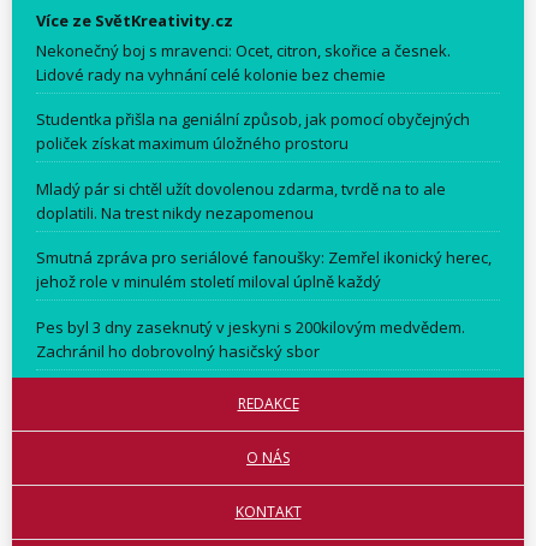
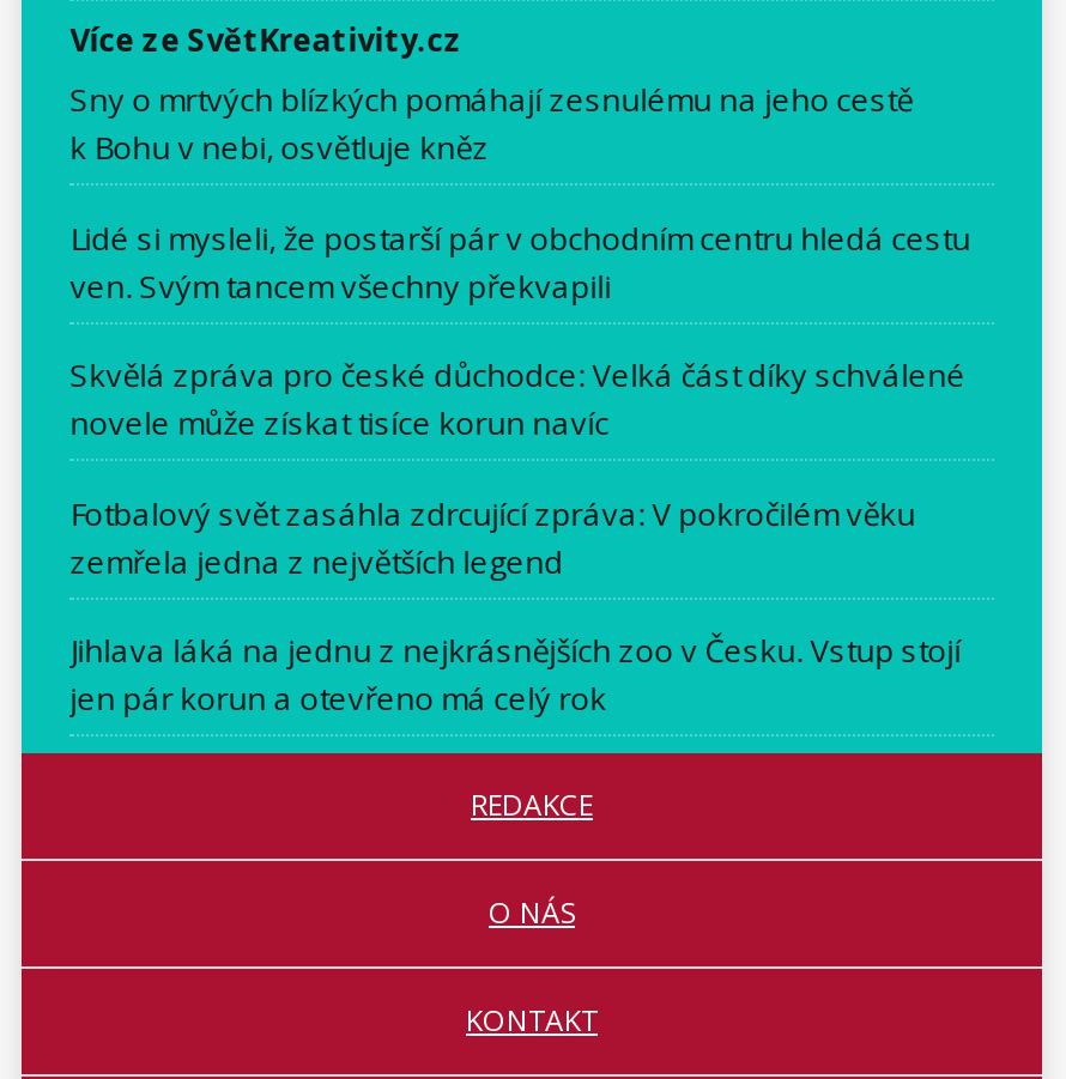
- Nekonečný boj s mravenci: Ocet, citron, skořice a česnek.
- Lidové rady na vyhnání celé kolonie bez chemie
+ Sny o mrtvých blízkých pomáhají zesnulému na jeho cestě
+ k Bohu v nebi, osvětluje kněz

- Studentka přišla na geniální způsob, jak pomocí obyčejných
- poliček získat maximum úložného prostoru
+ Lidé si mysleli, že postarší pár v obchodním centru hledá cestu
+ ven. Svým tancem všechny překvapili

- Mladý pár si chtěl užít dovolenou zdarma, tvrdě na to ale
- doplatili. Na trest nikdy nezapomenou
+ Skvělá zpráva pro české důchodce: Velká část díky schválené
+ novele může získat tisíce korun navíc

- Smutná zpráva pro seriálové fanoušky: Zemřel ikonický herec,
- jehož role v minulém století miloval úplně každý
+ Fotbalový svět zasáhla zdrcující zpráva: V pokročilém věku
+ zemřela jedna z největších legend

- Pes byl 3 dny zaseknutý v jeskyni s 200kilovým medvědem.
- Zachránil ho dobrovolný hasičský sbor
+ Jihlava láká na jednu z nejkrásnějších zoo v Česku. Vstup stojí
+ jen pár korun a otevřeno má celý rok
